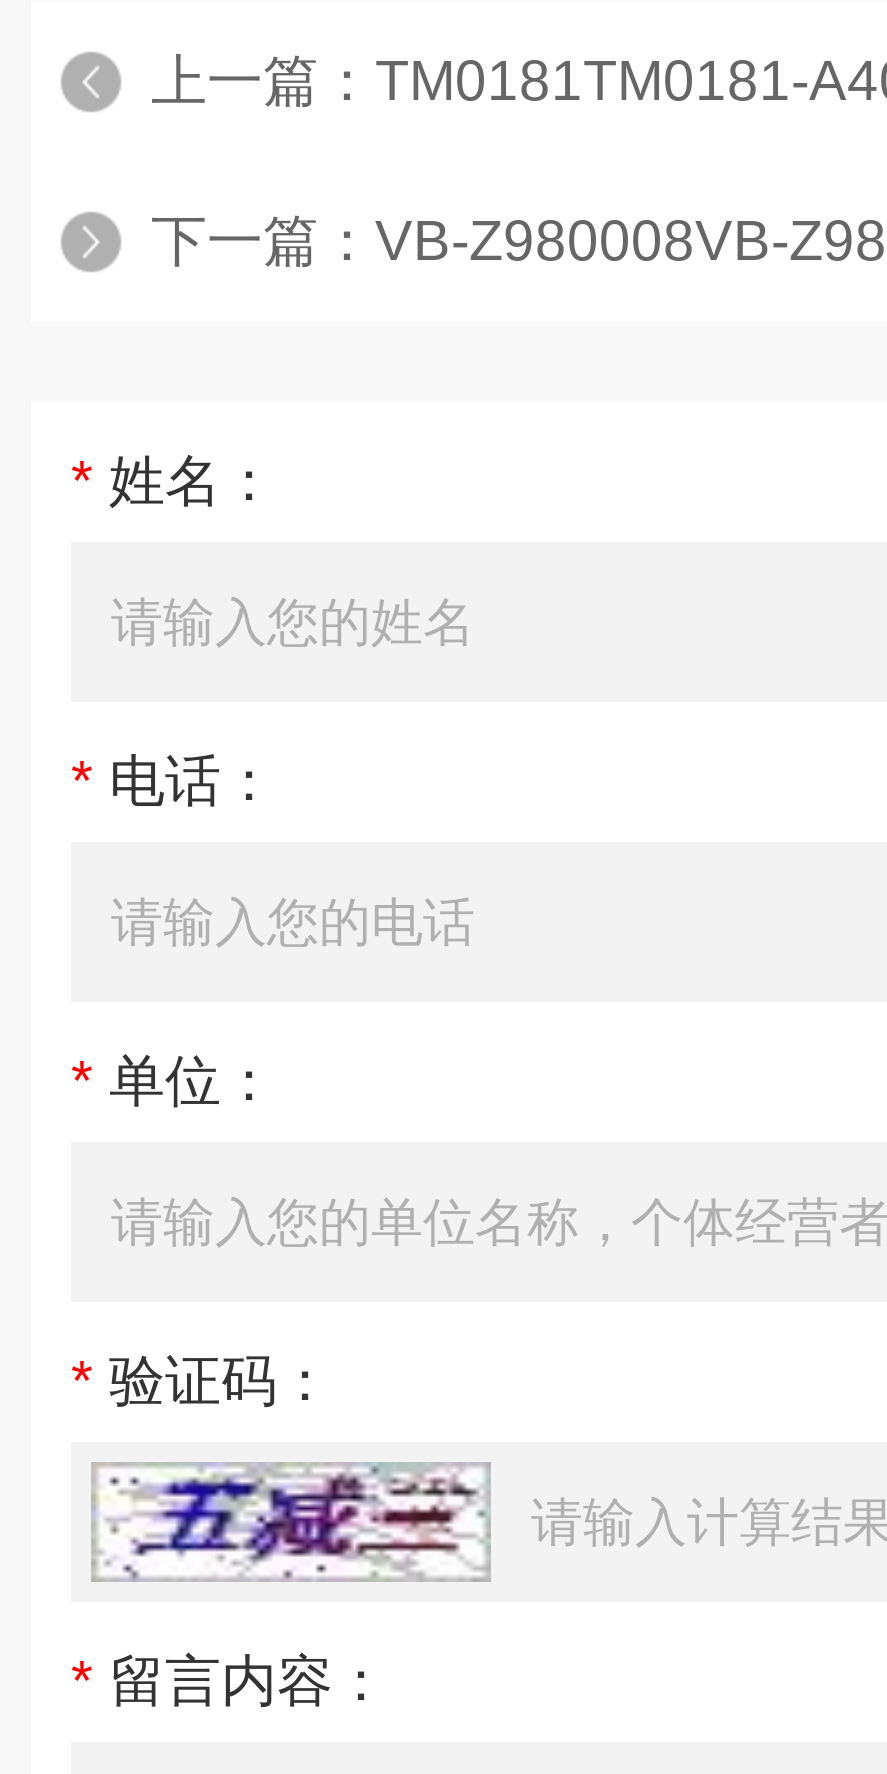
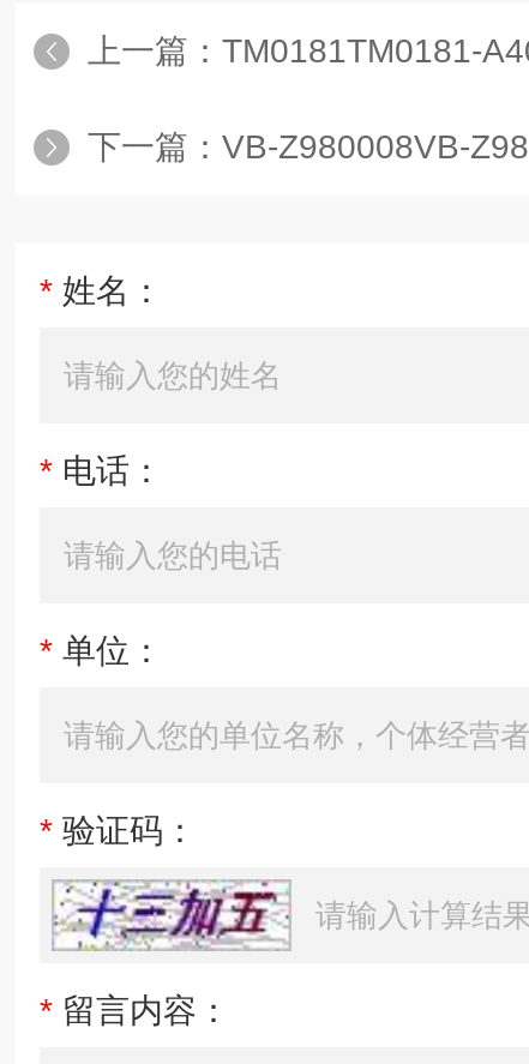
- [image]
+ [image]
